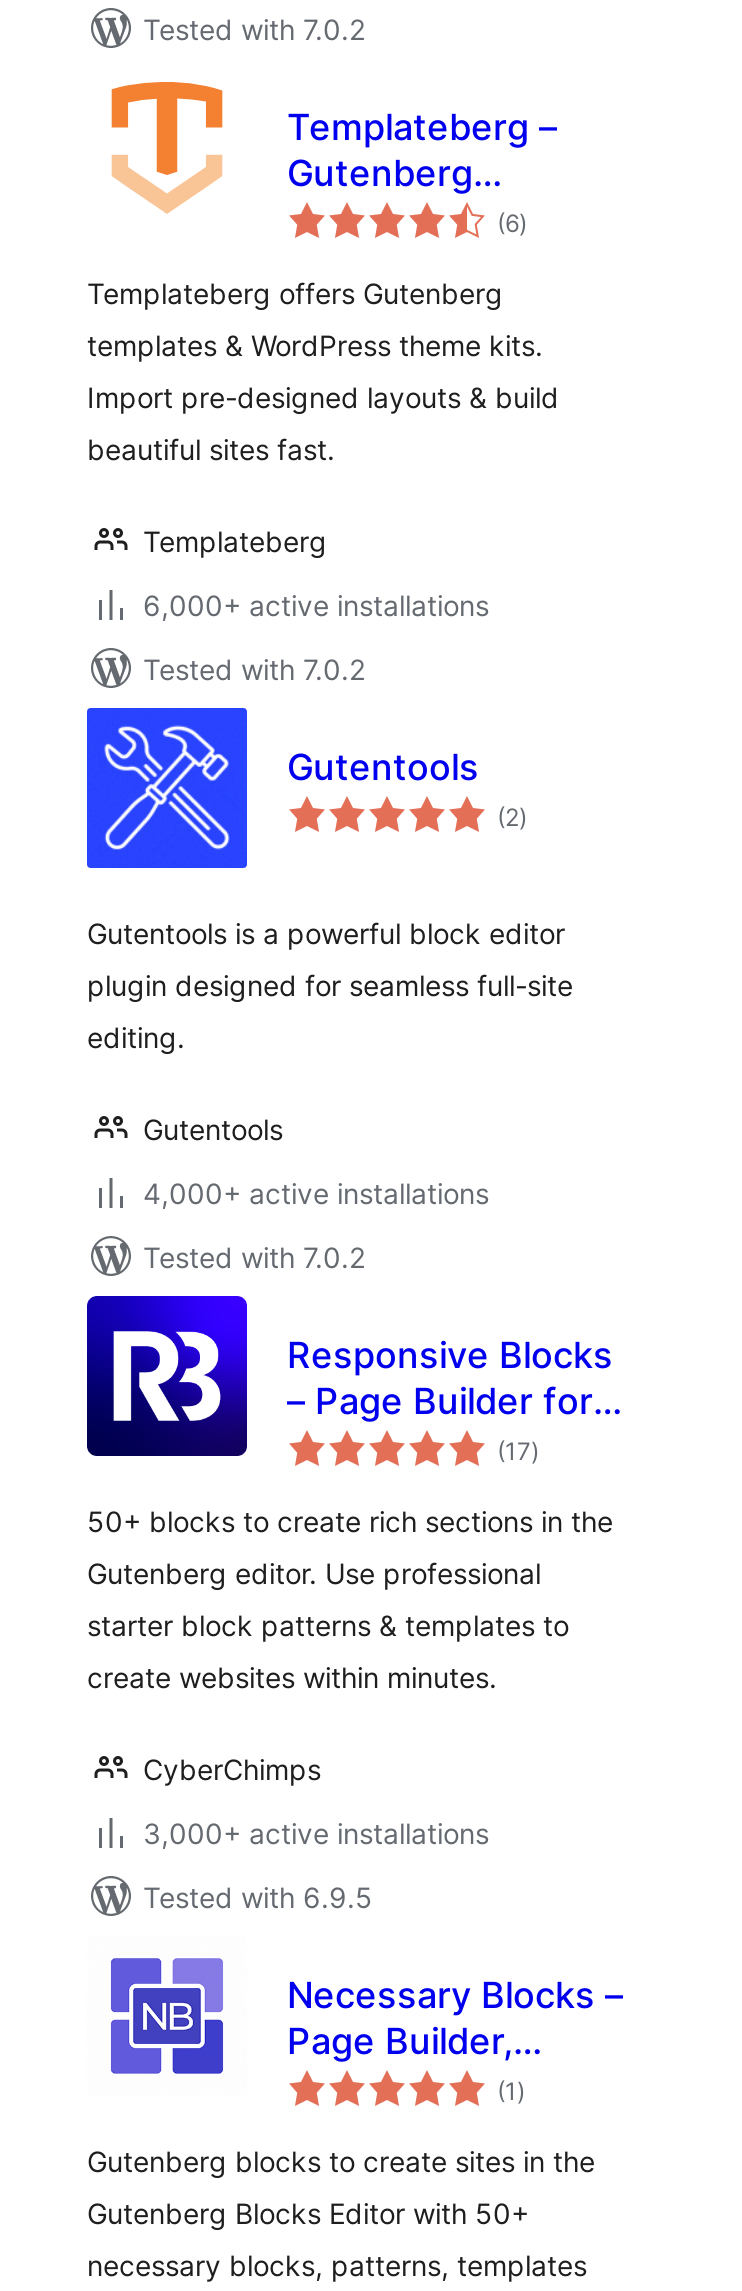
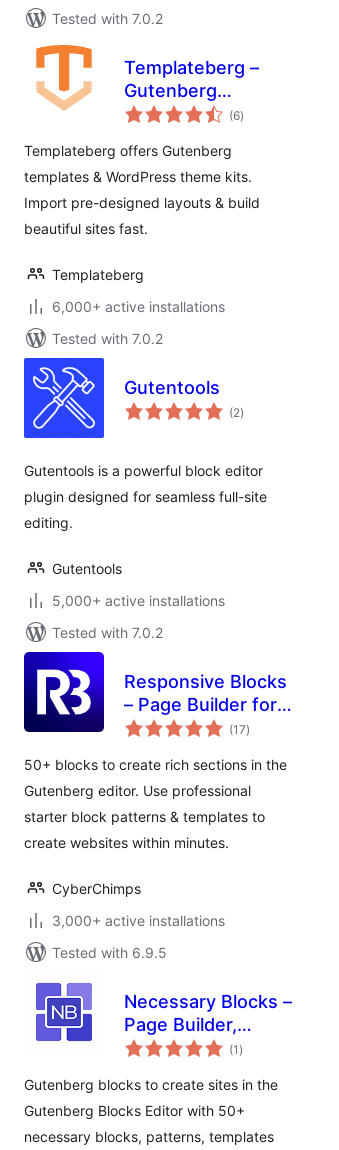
- 4,000+ active installations
+ 5,000+ active installations
